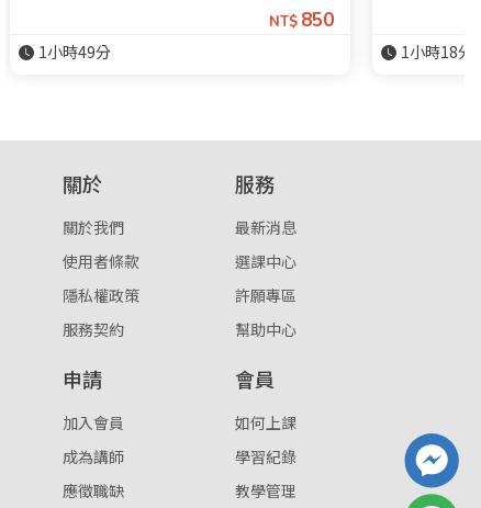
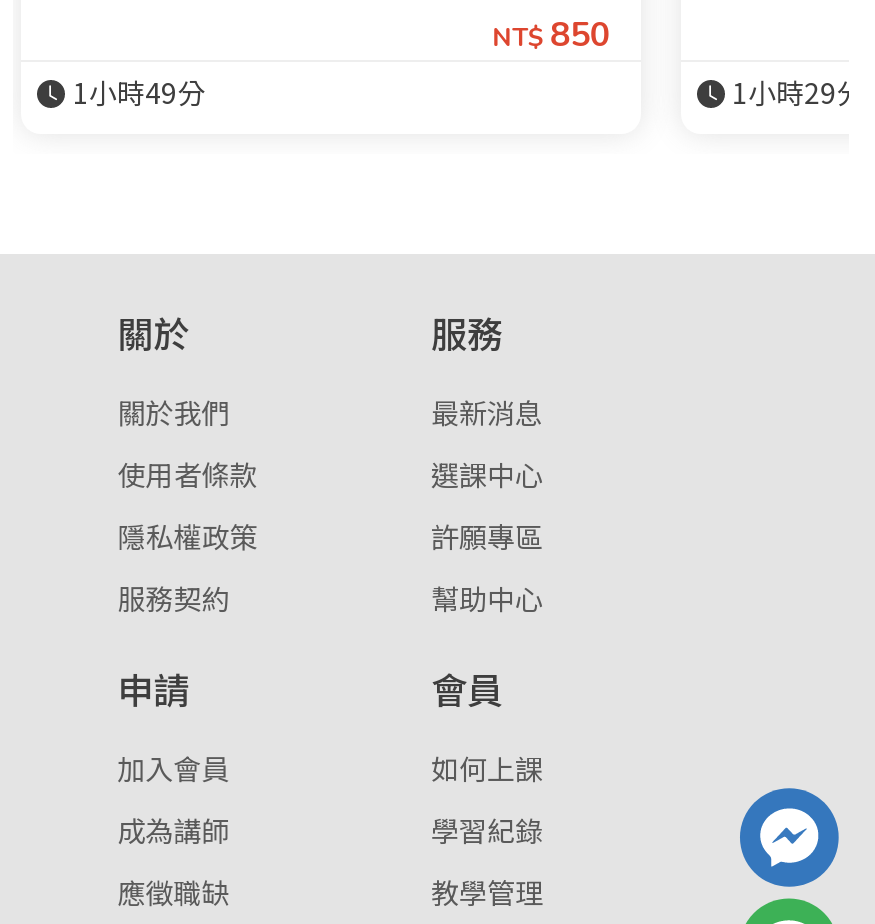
- 1小時18分
+ 1小時29分
